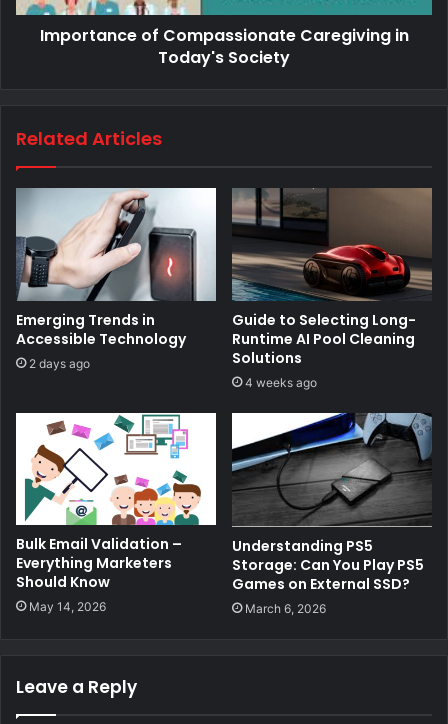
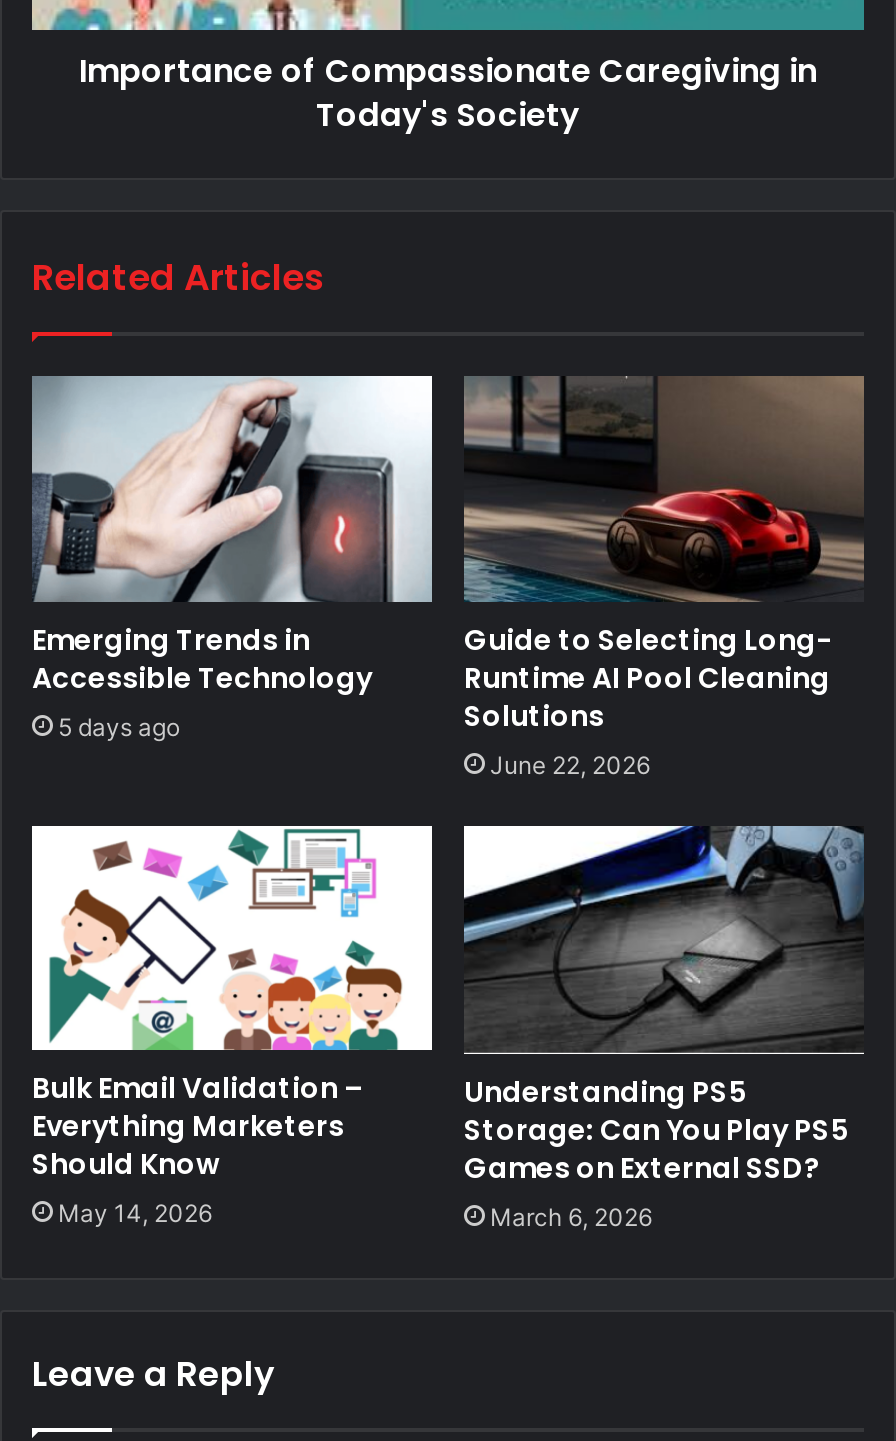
- 2 days ago
+ 5 days ago

- 4 weeks ago
+ June 22, 2026
